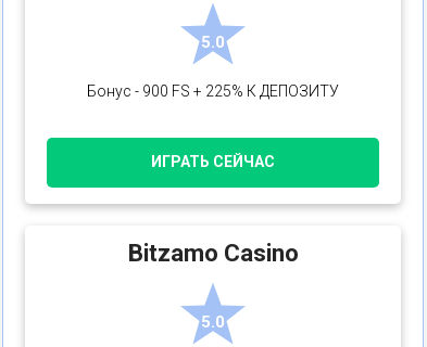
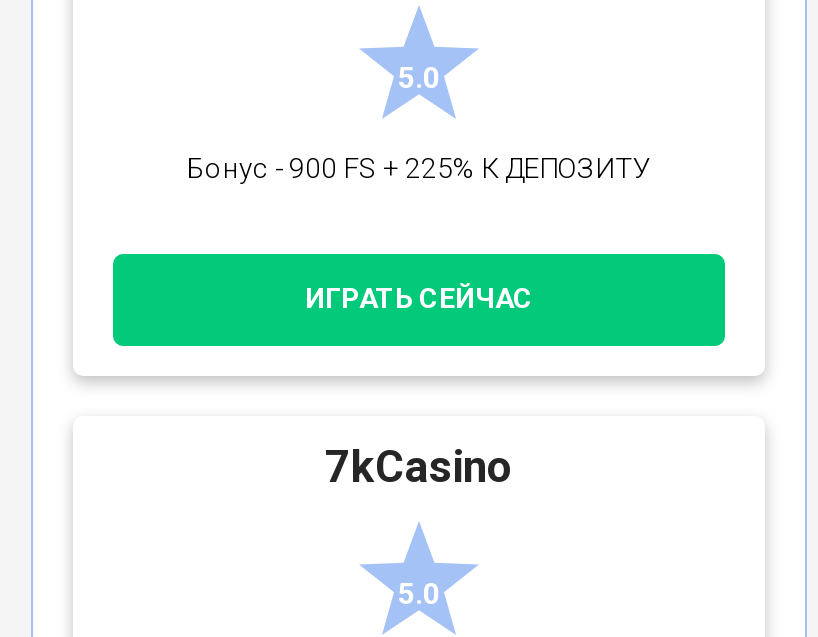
- Bitzamo Casino
+ 7kCasino
